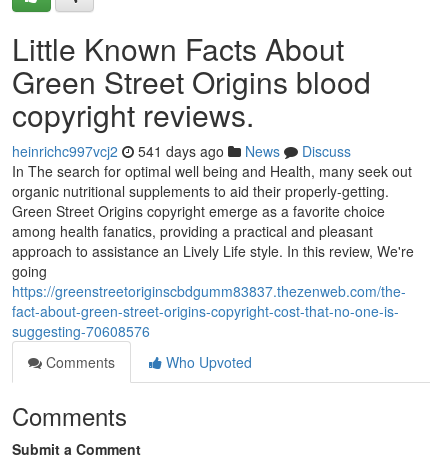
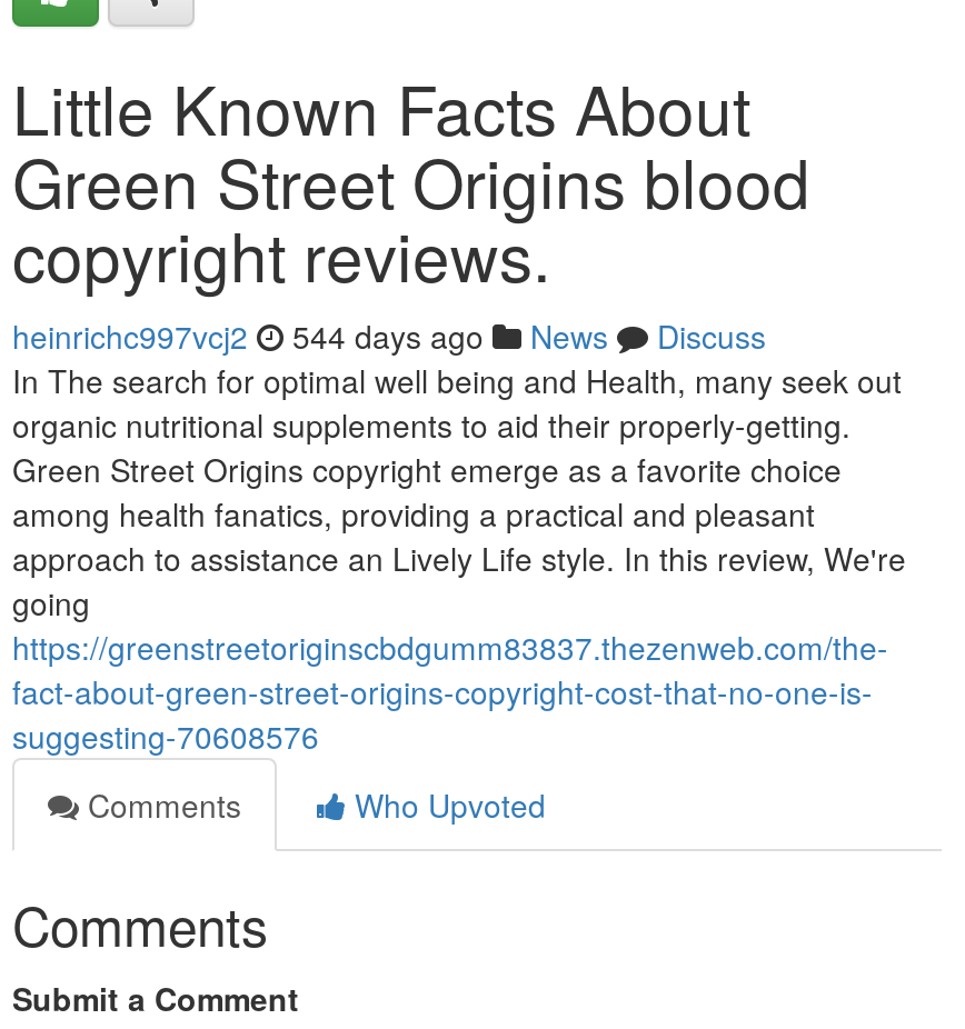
- heinrichc997vcj2 541 days ago News Discuss
+ heinrichc997vcj2 544 days ago News Discuss
